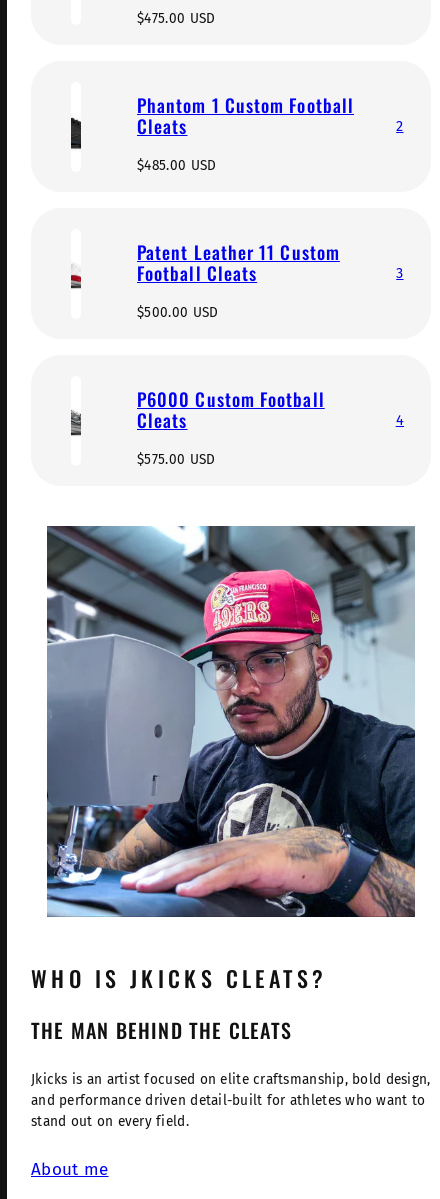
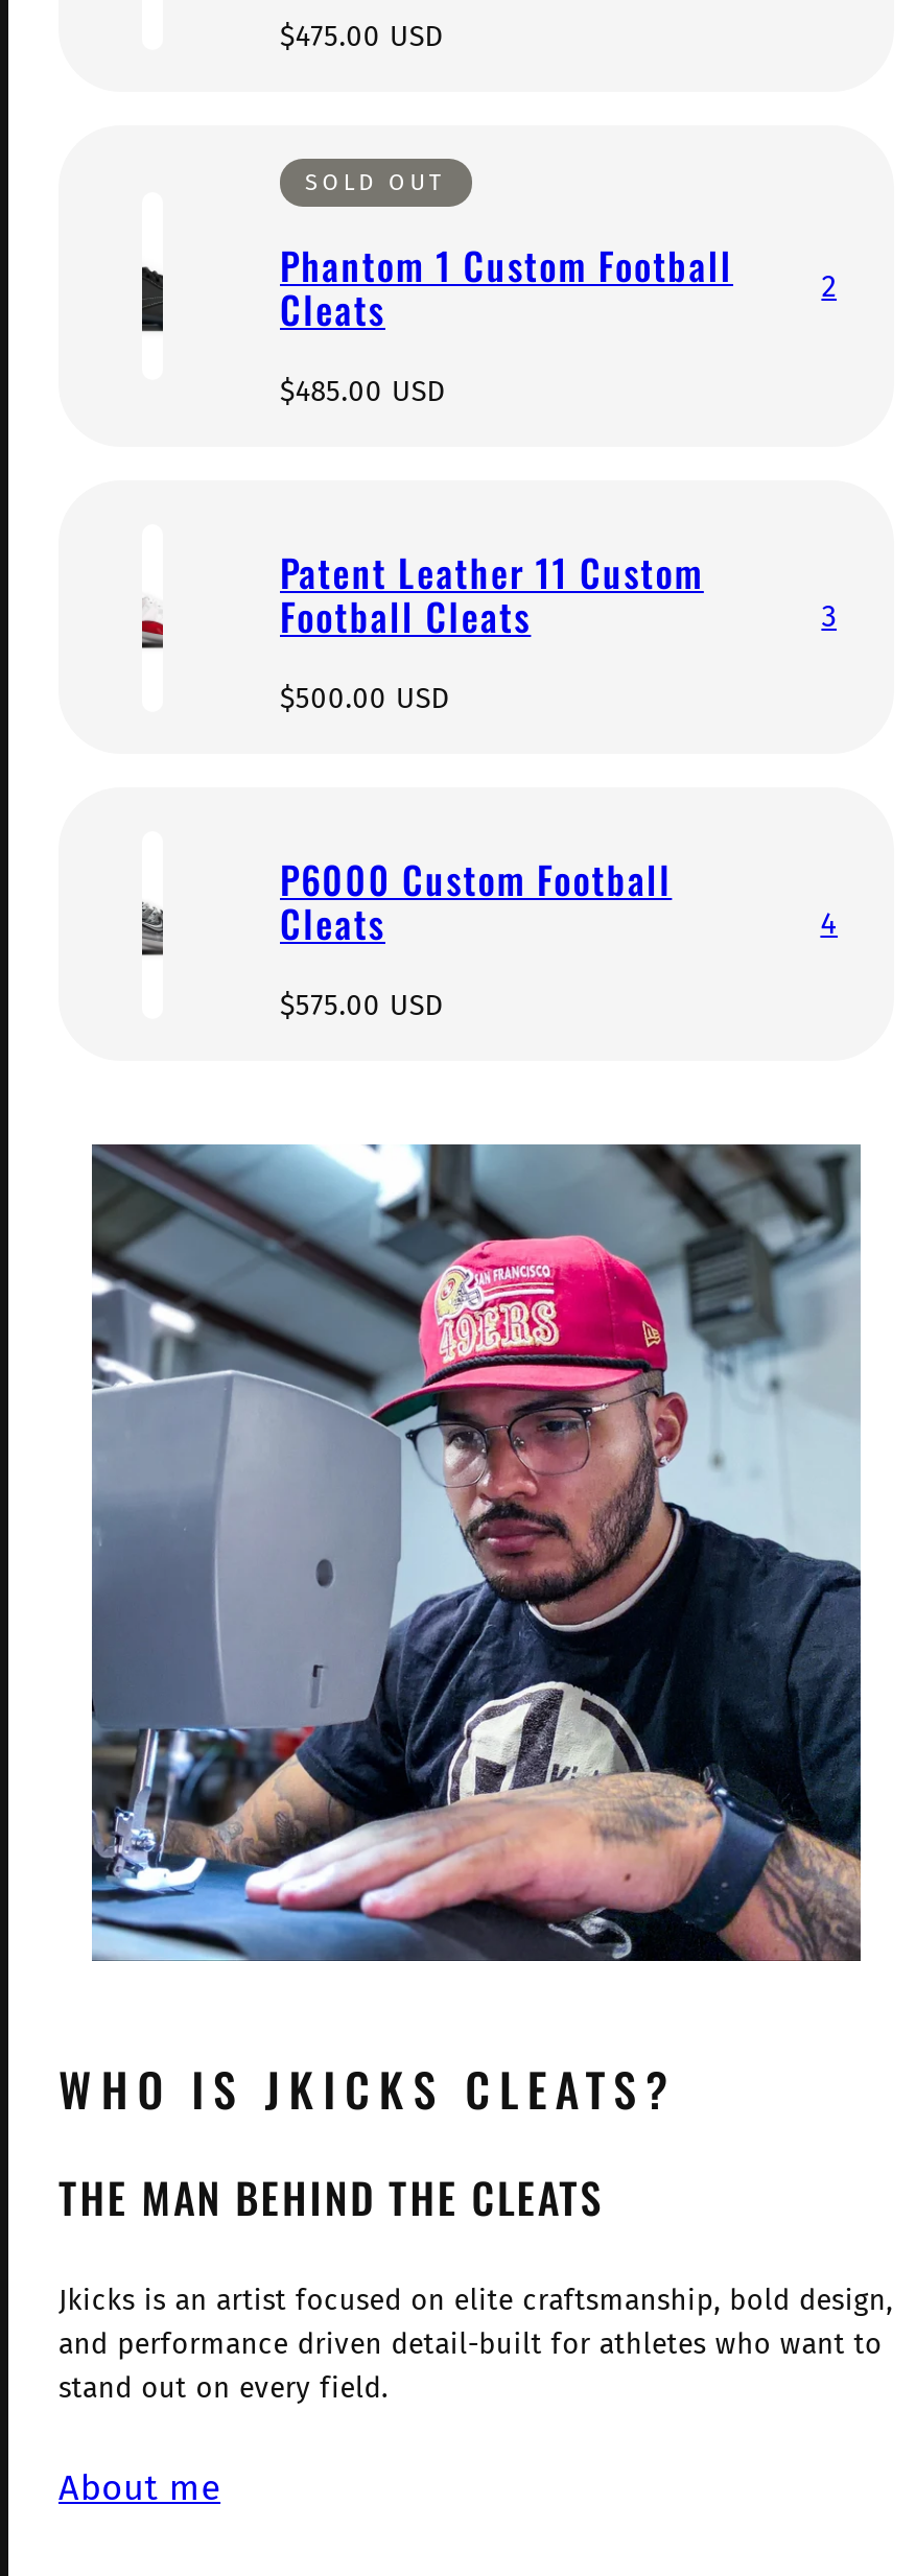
+ SOLD OUT
